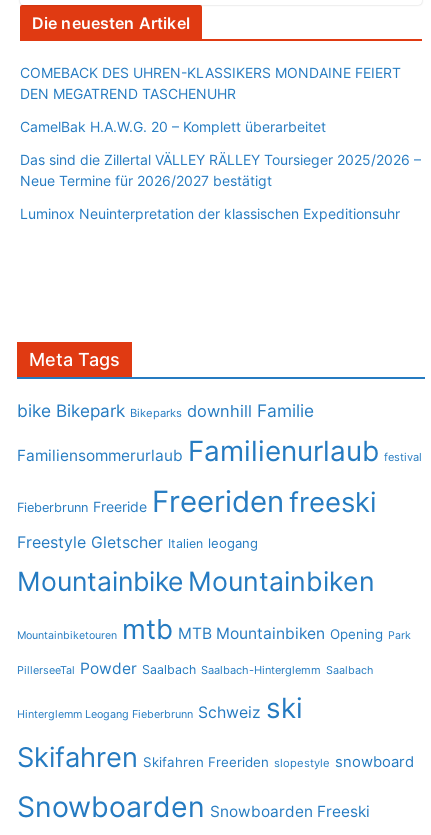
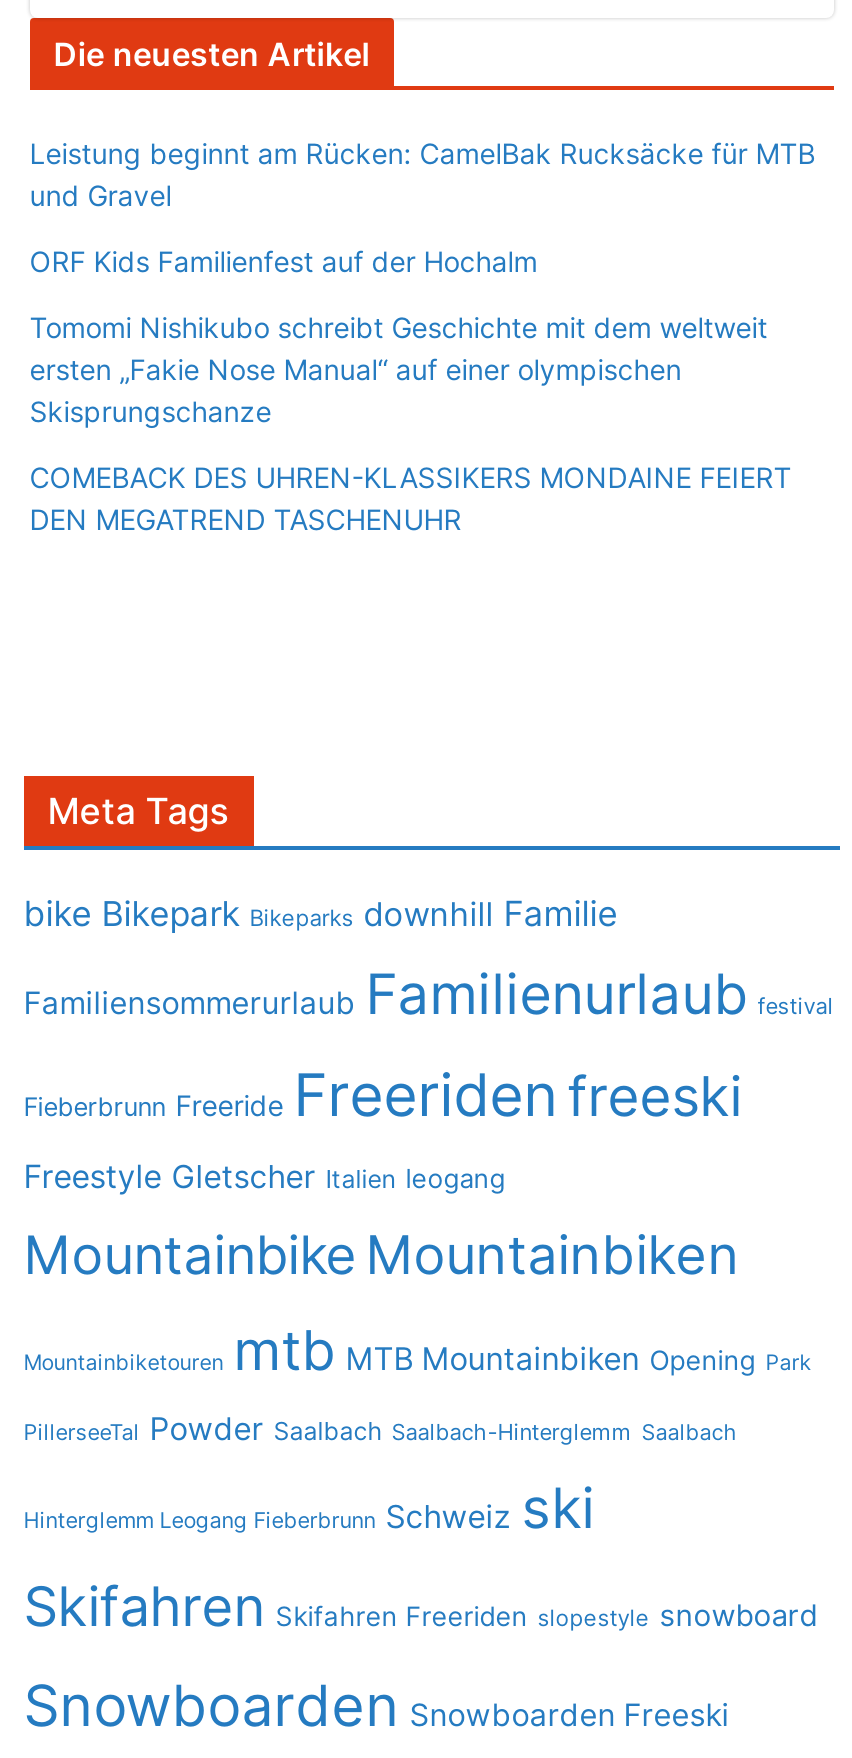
+ Leistung beginnt am Rücken: CamelBak Rucksäcke für MTB
+ und Gravel
+ ORF Kids Familienfest auf der Hochalm
+ Tomomi Nishikubo schreibt Geschichte mit dem weltweit
+ ersten „Fakie Nose Manual“ auf einer olympischen
+ Skisprungschanze

moved down: COMEBACK DES UHREN-KLASSIKERS MONDAINE FEIERT | DEN MEGATREND TASCHENUHR

- CamelBak H.A.W.G. 20 – Komplett überarbeitet
- Das sind die Zillertal VÄLLEY RÄLLEY Toursieger 2025/2026 –
- Neue Termine für 2026/2027 bestätigt
- Luminox Neuinterpretation der klassischen Expeditionsuhr
